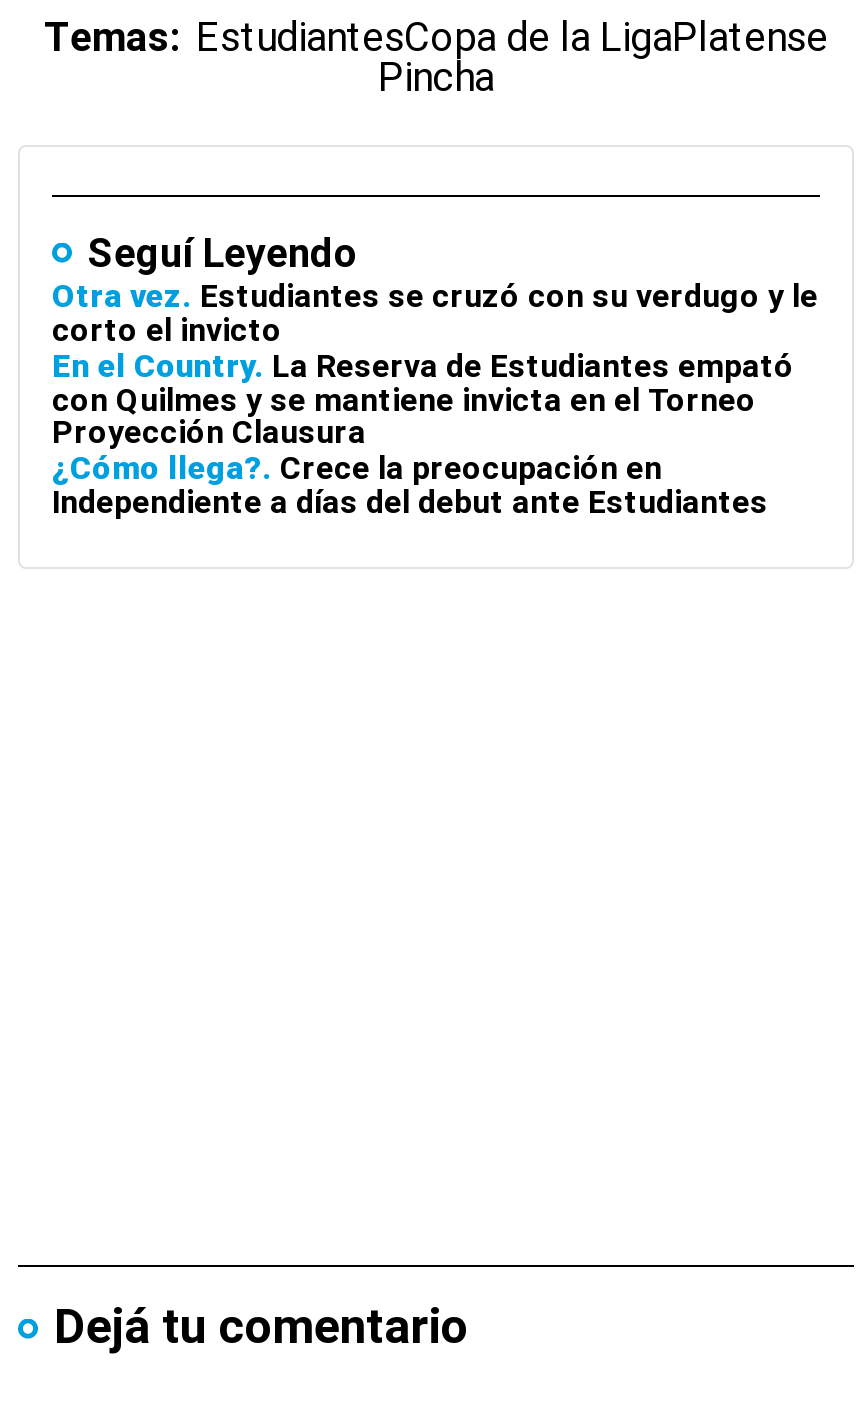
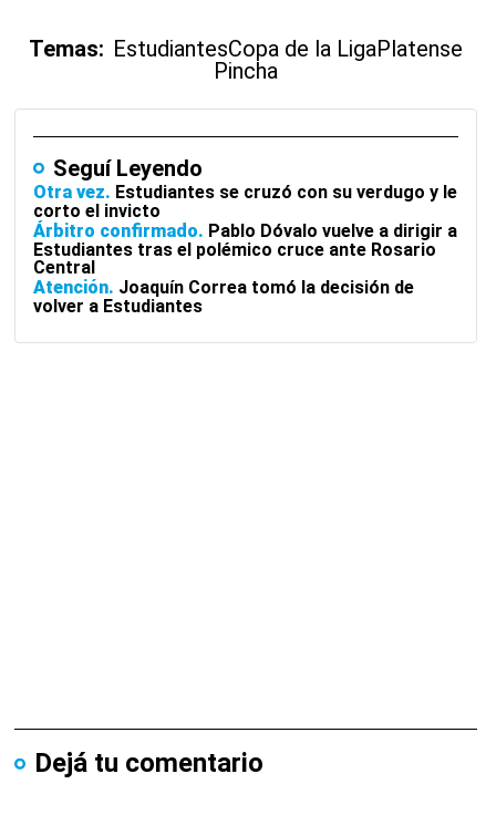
- En el Country La Reserva de Estudiantes empató
- con Quilmes y se mantiene invicta en el Torneo
- Proyección Clausura
- ¿Cómo llega? Crece la preocupación en
- Independiente a días del debut ante Estudiantes
+ Árbitro confirmado Pablo Dóvalo vuelve a dirigir a
+ Estudiantes tras el polémico cruce ante Rosario
+ Central
+ Atención Joaquín Correa tomó la decisión de
+ volver a Estudiantes
